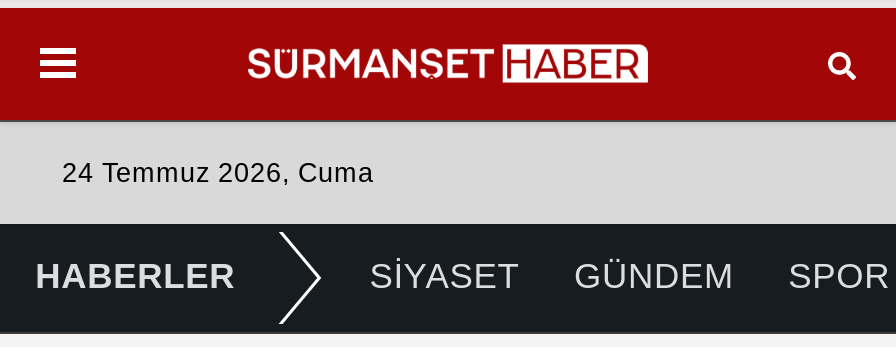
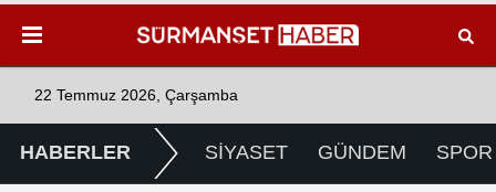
- 24 Temmuz 2026, Cuma
+ 22 Temmuz 2026, Çarşamba
